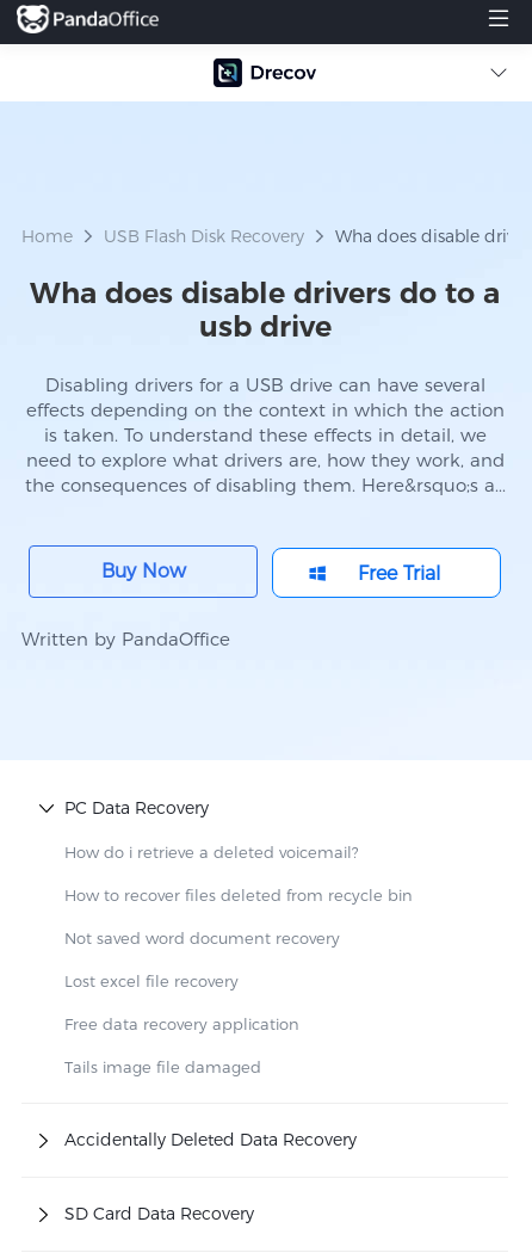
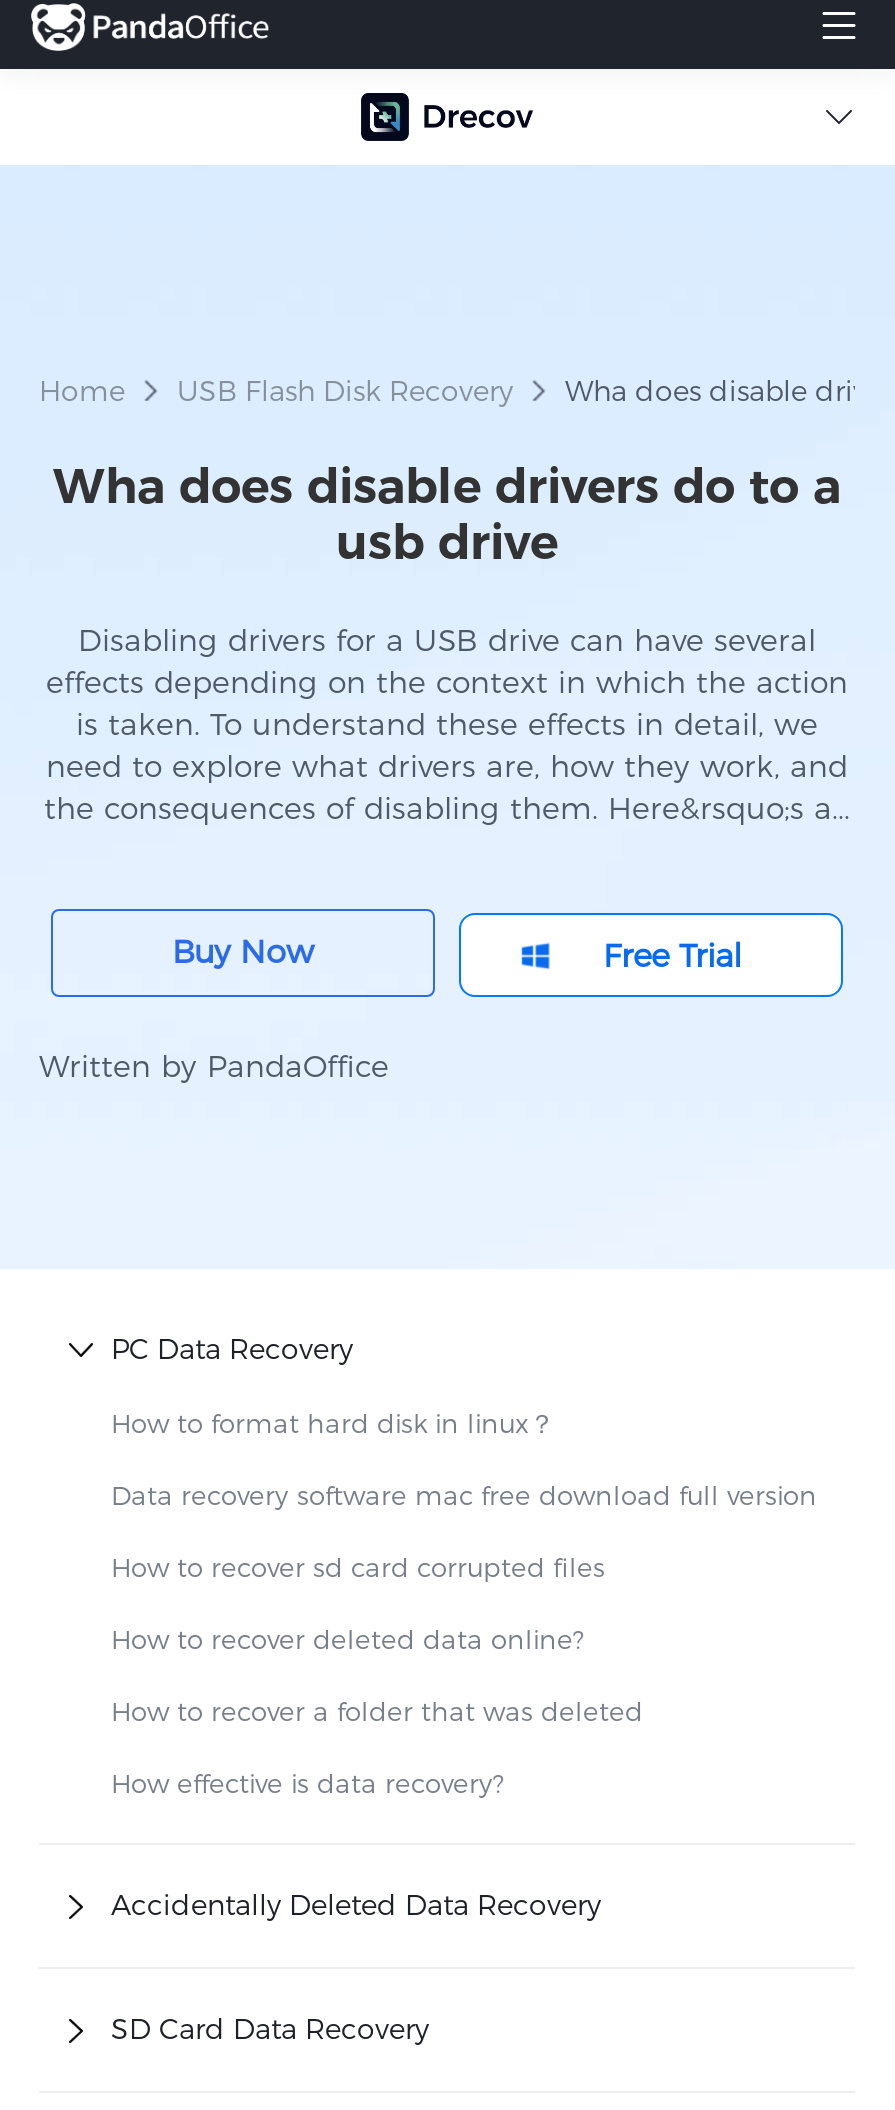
- How do i retrieve a deleted voicemail?
+ How to format hard disk in linux？

- How to recover files deleted from recycle bin
+ Data recovery software mac free download full version

- Not saved word document recovery
+ How to recover sd card corrupted files

- Lost excel file recovery
+ How to recover deleted data online?

- Free data recovery application
+ How to recover a folder that was deleted

- Tails image file damaged
+ How effective is data recovery?
